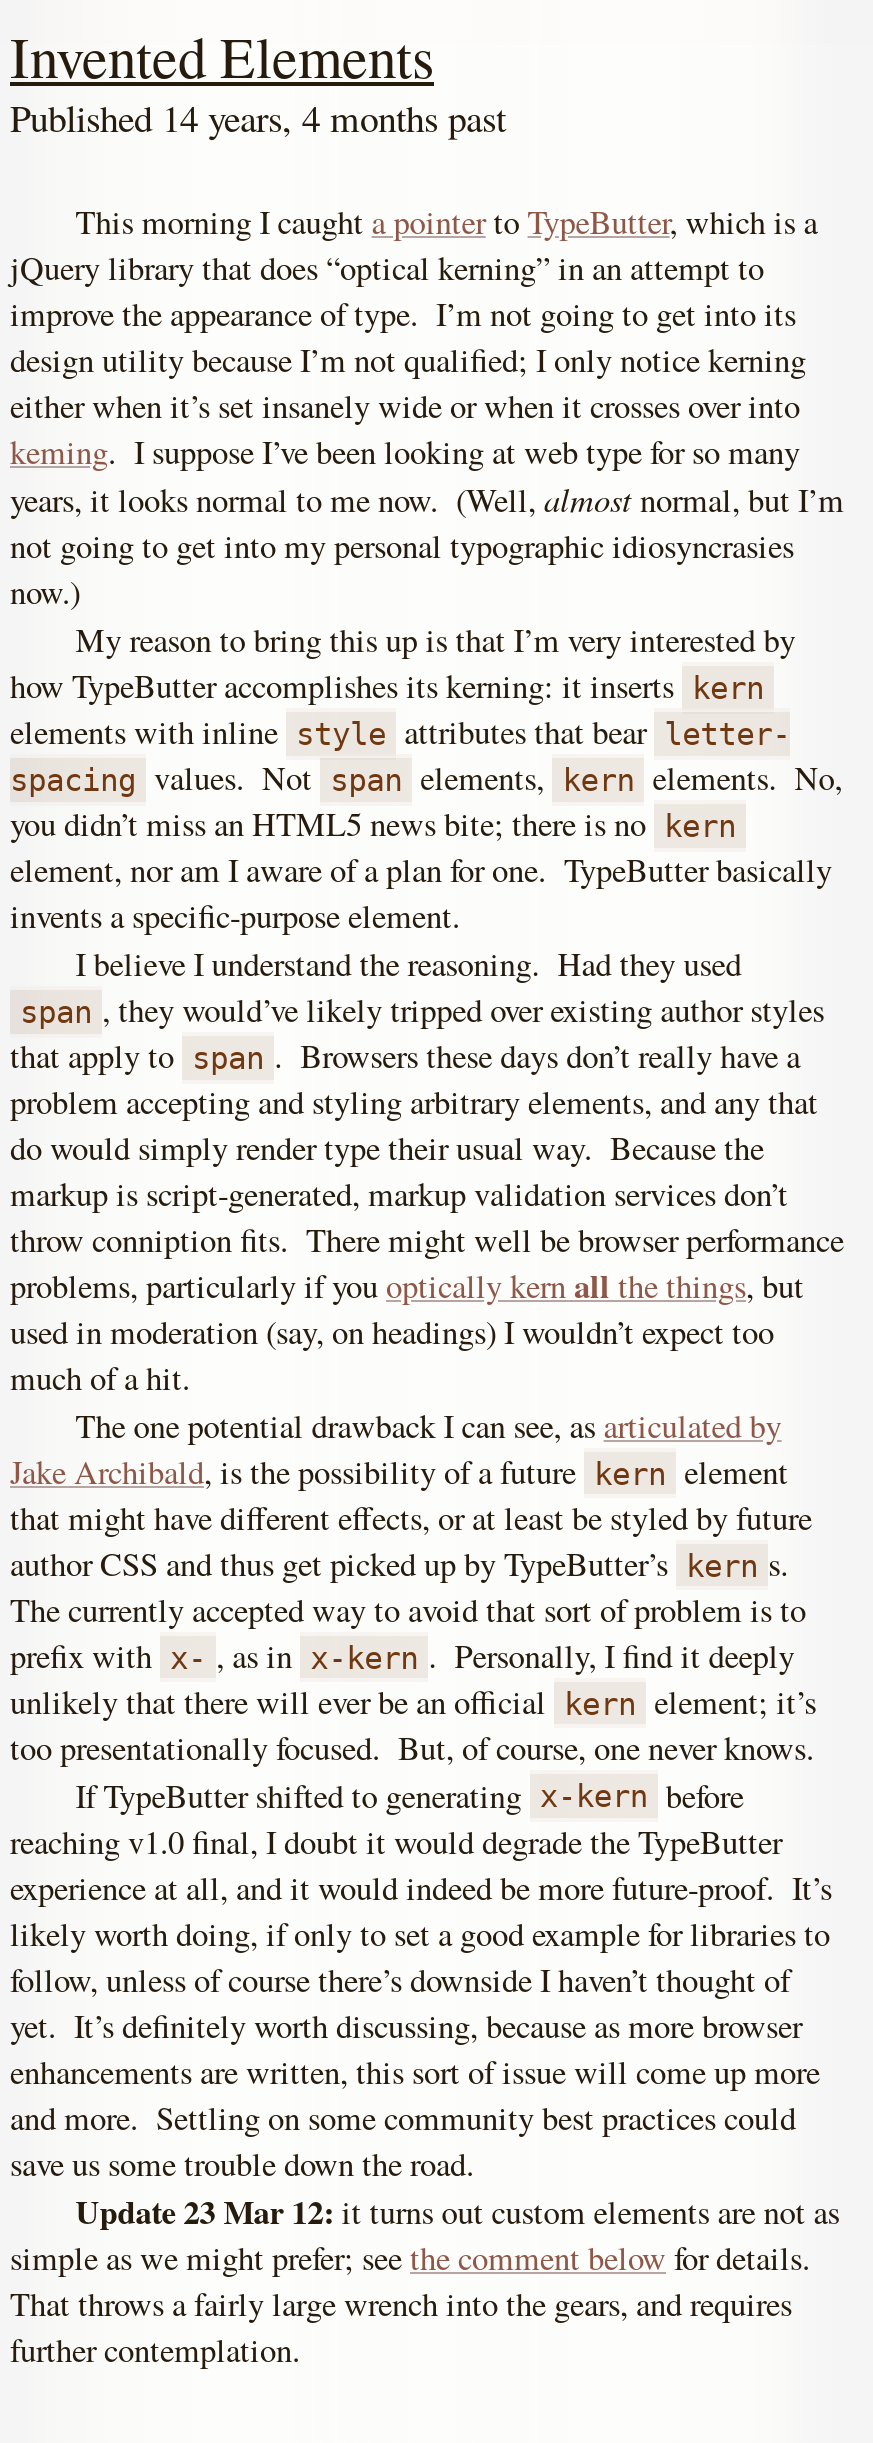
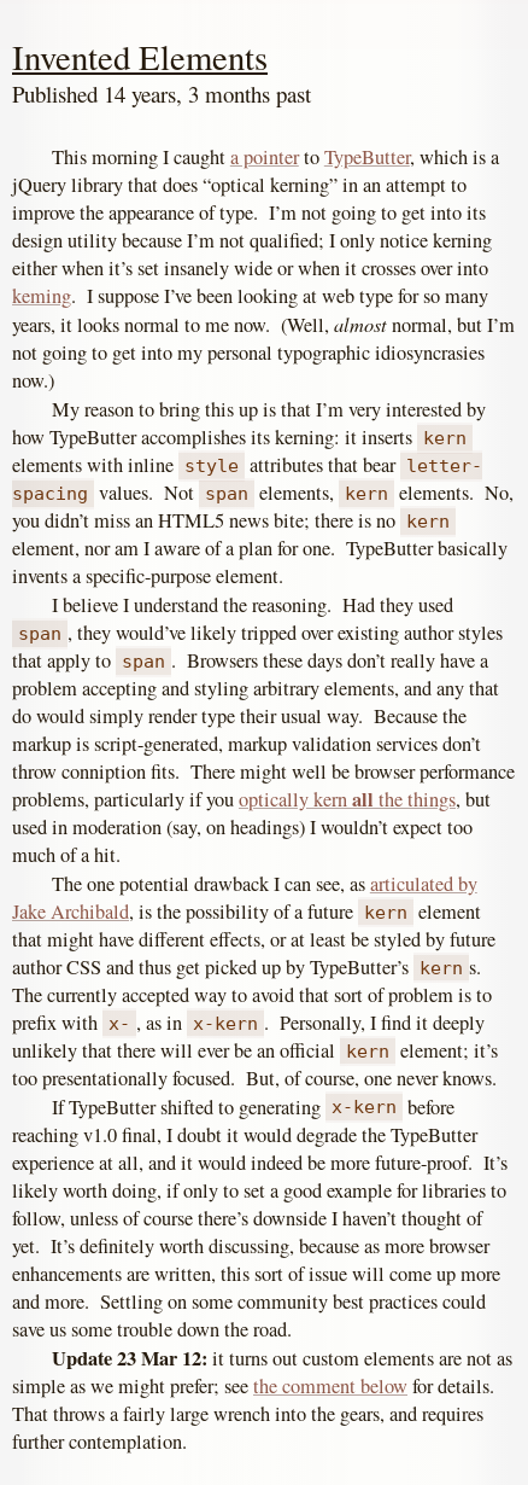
- Published 14 years, 4 months past
+ Published 14 years, 3 months past
